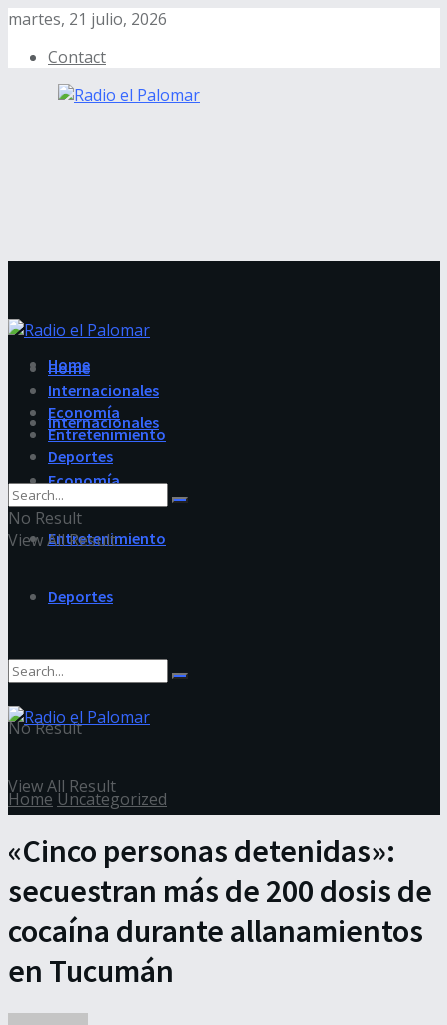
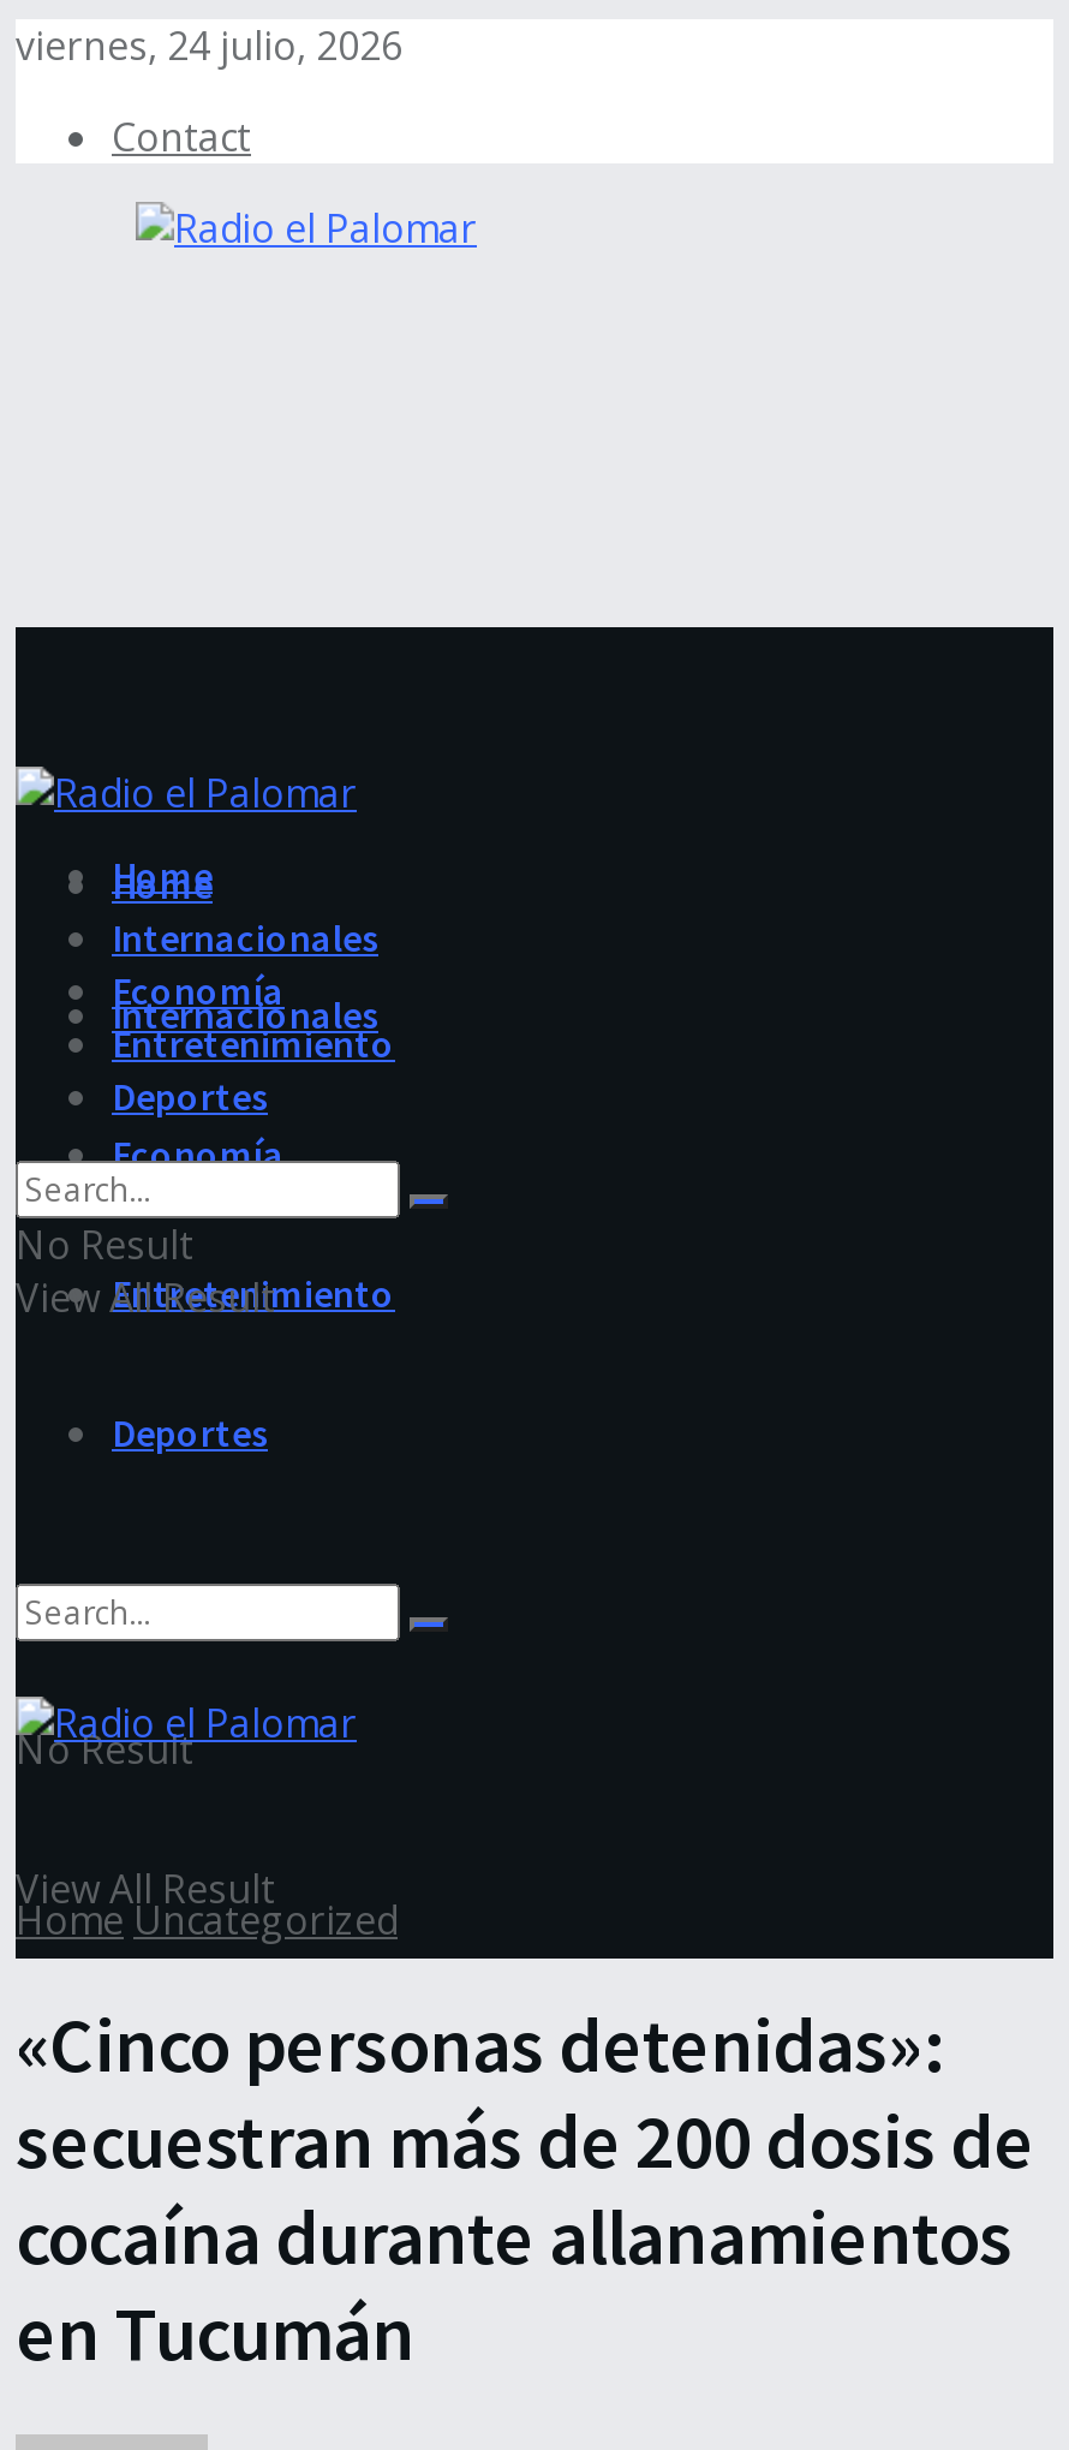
- martes, 21 julio, 2026
+ viernes, 24 julio, 2026
